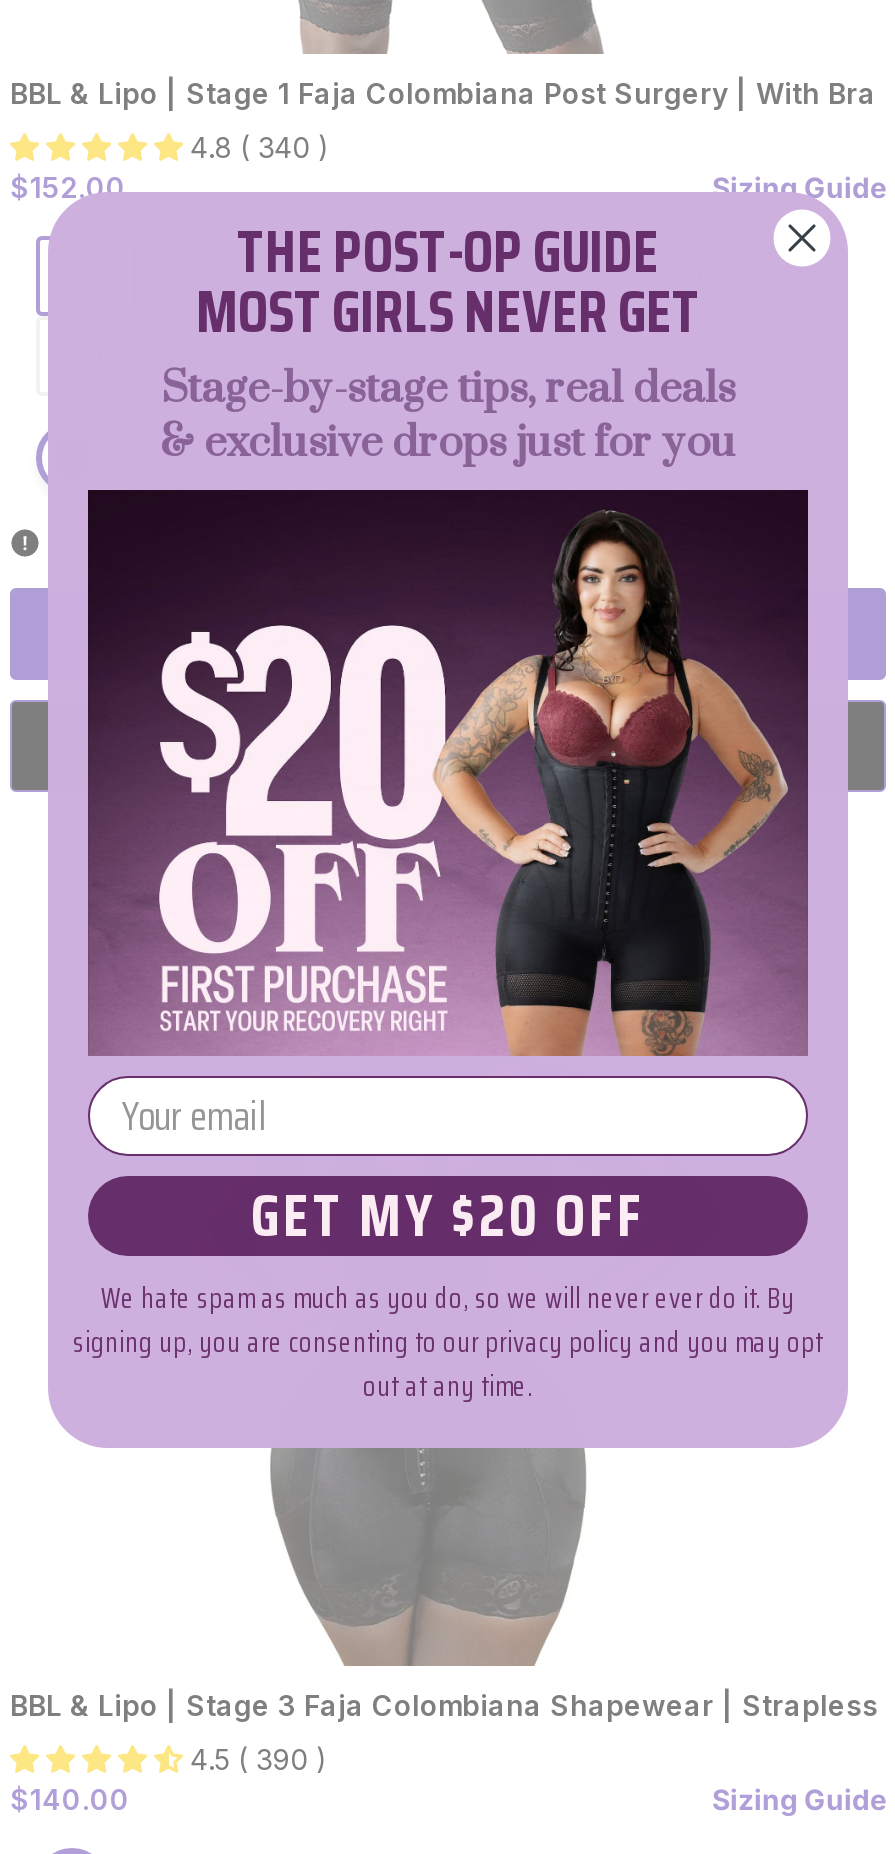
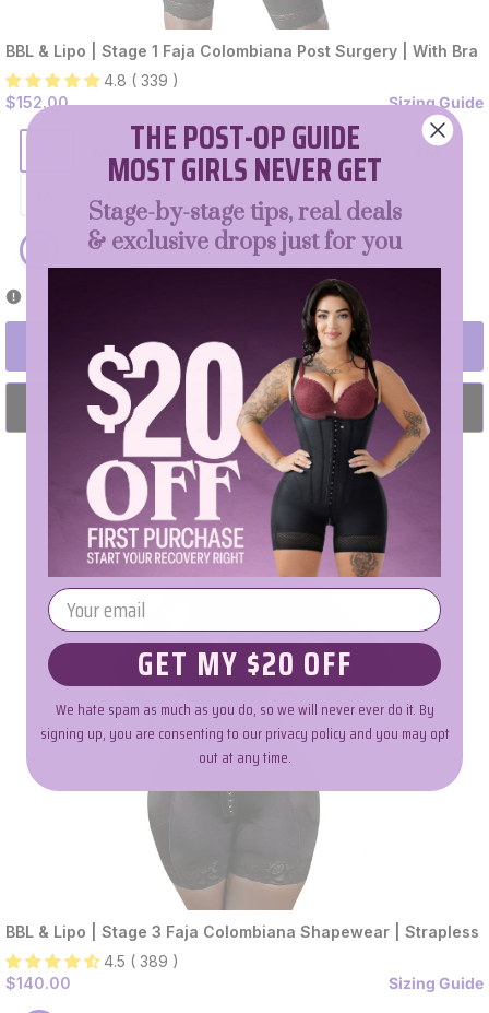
- 4.8 ( 340 )
+ 4.8 ( 339 )

- 4.5 ( 390 )
+ 4.5 ( 389 )
